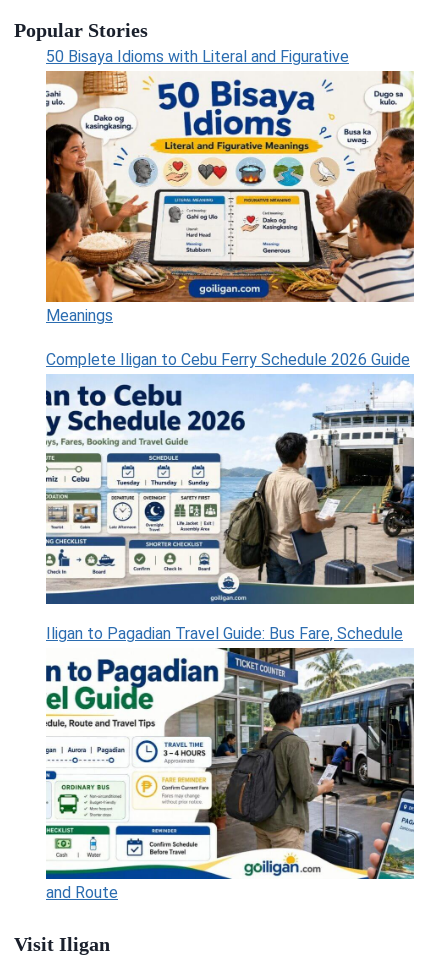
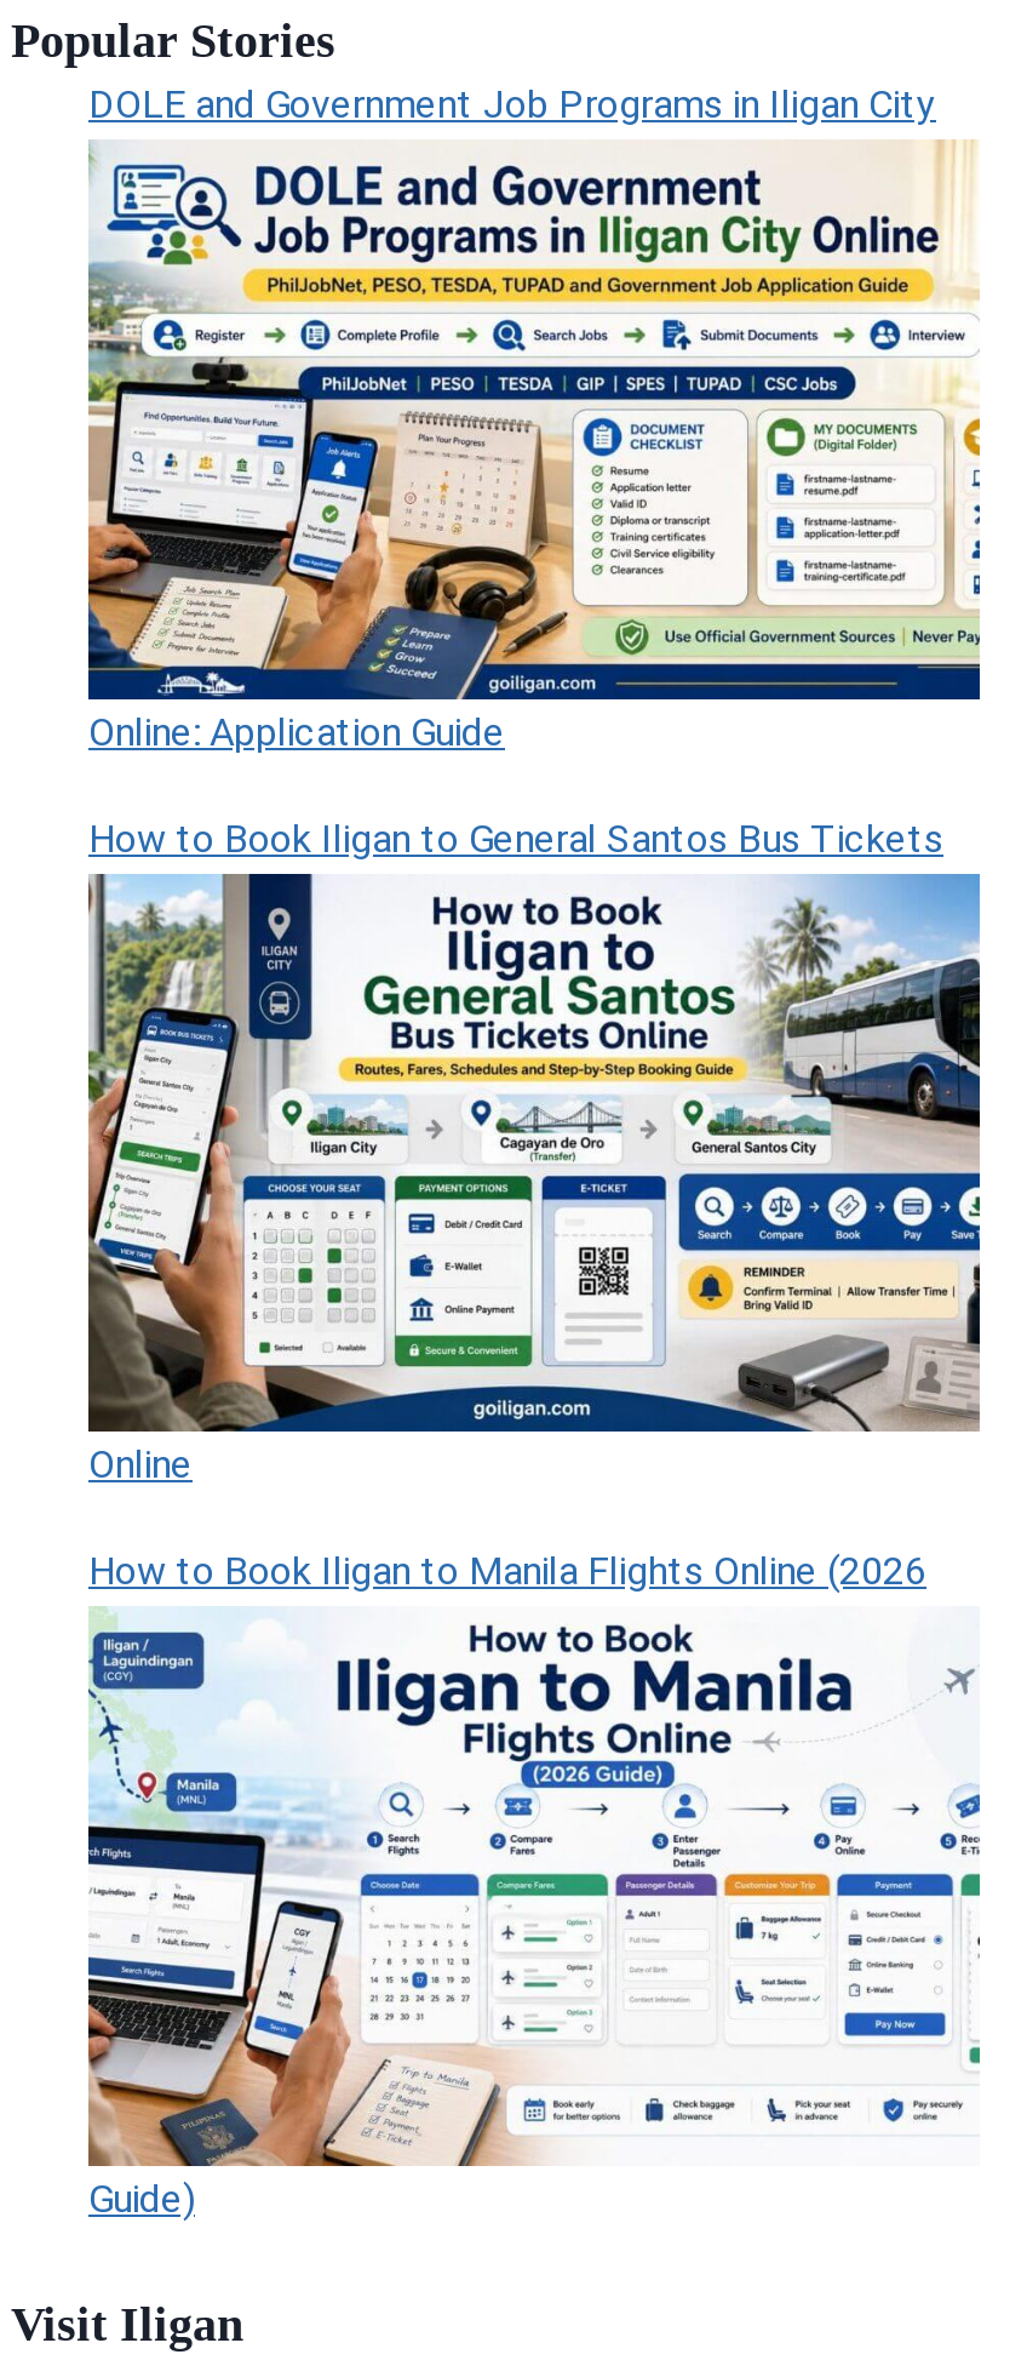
- 50 Bisaya Idioms with Literal and Figurative
+ DOLE and Government Job Programs in Iligan City

- [image]
- Meanings
- Complete Iligan to Cebu Ferry Schedule 2026 Guide
+ [image]
+ Online: Application Guide
+ How to Book Iligan to General Santos Bus Tickets

- [image]
- Iligan to Pagadian Travel Guide: Bus Fare, Schedule
+ [image]
+ Online
+ How to Book Iligan to Manila Flights Online (2026

- [image]
- and Route
+ [image]
+ Guide)
